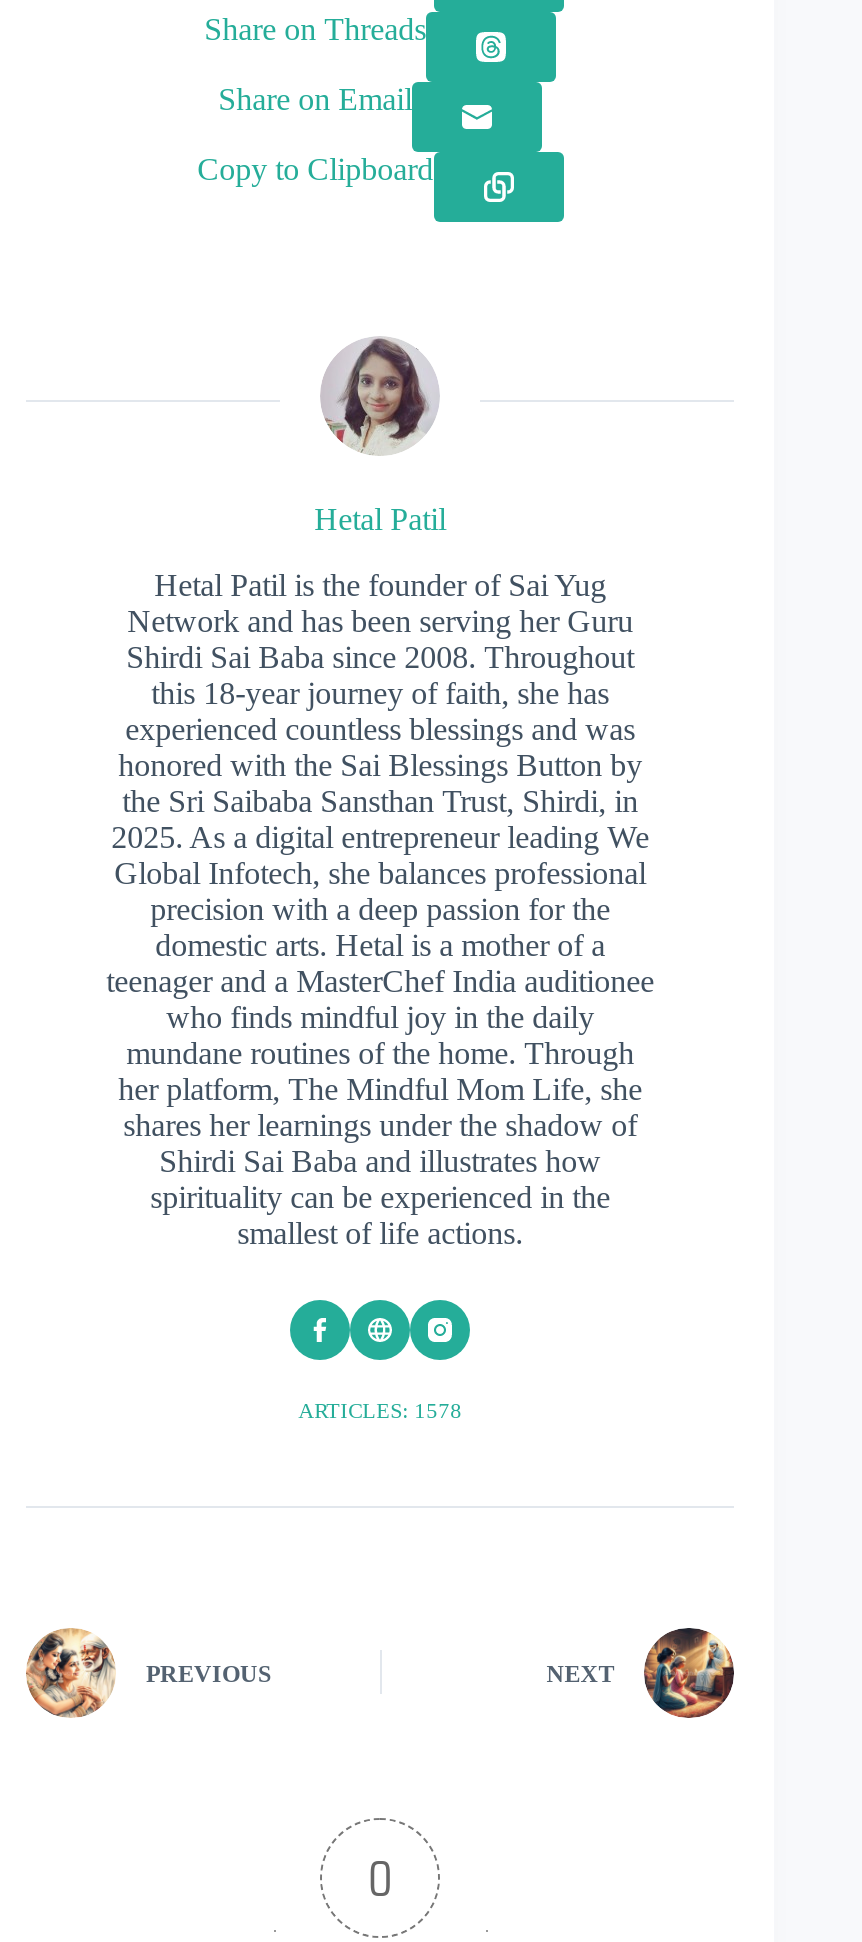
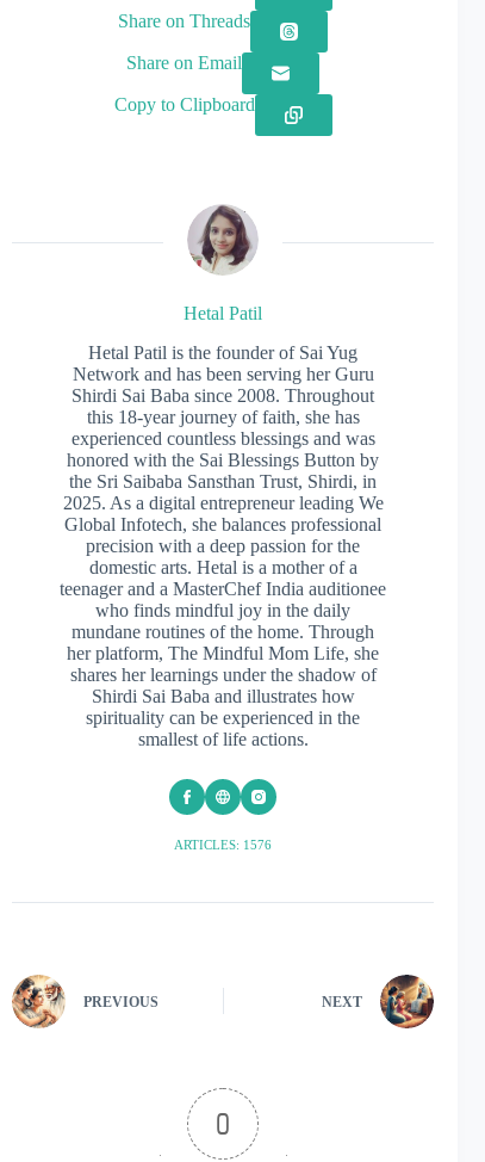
- ARTICLES: 1578
+ ARTICLES: 1576
